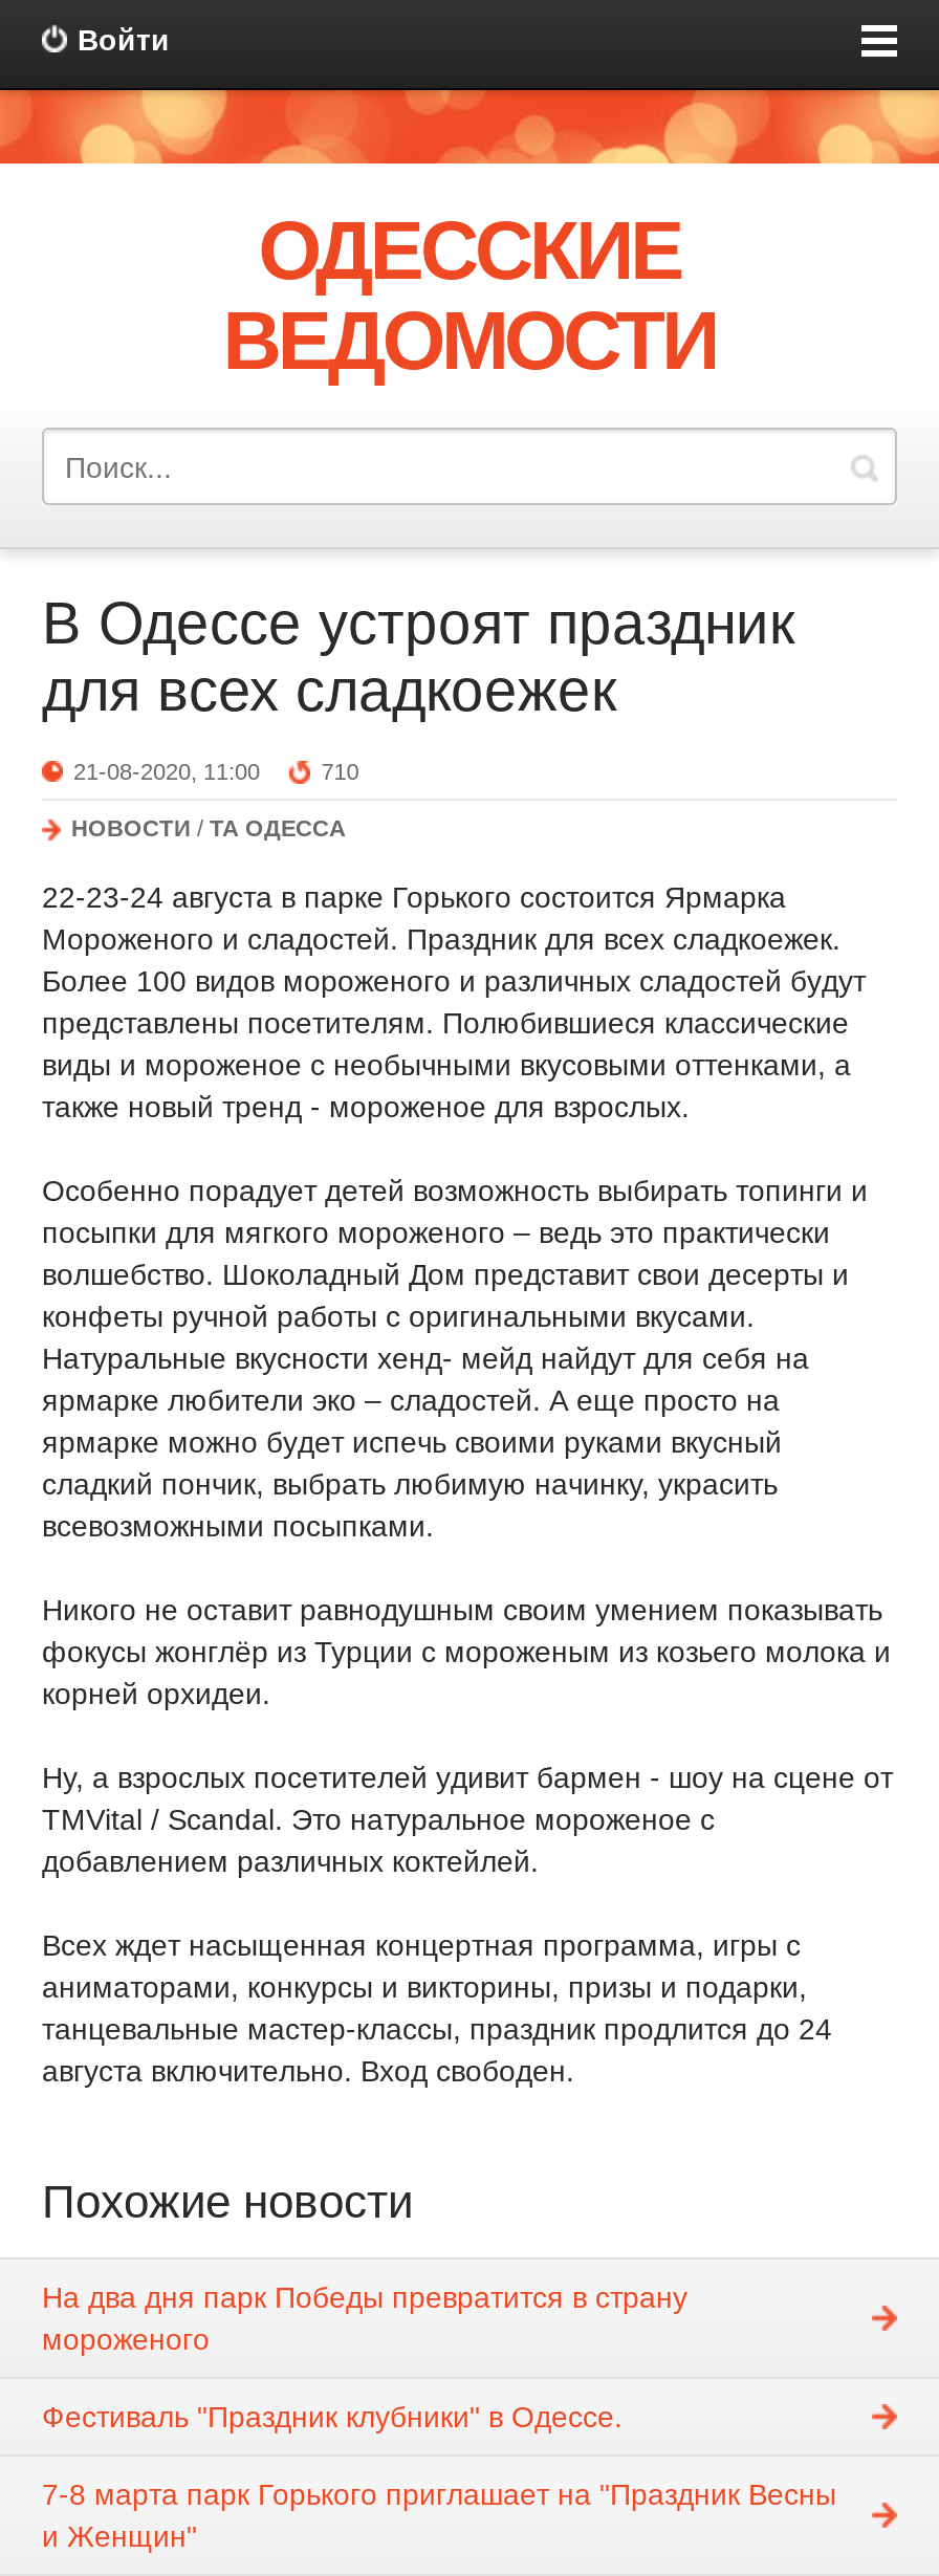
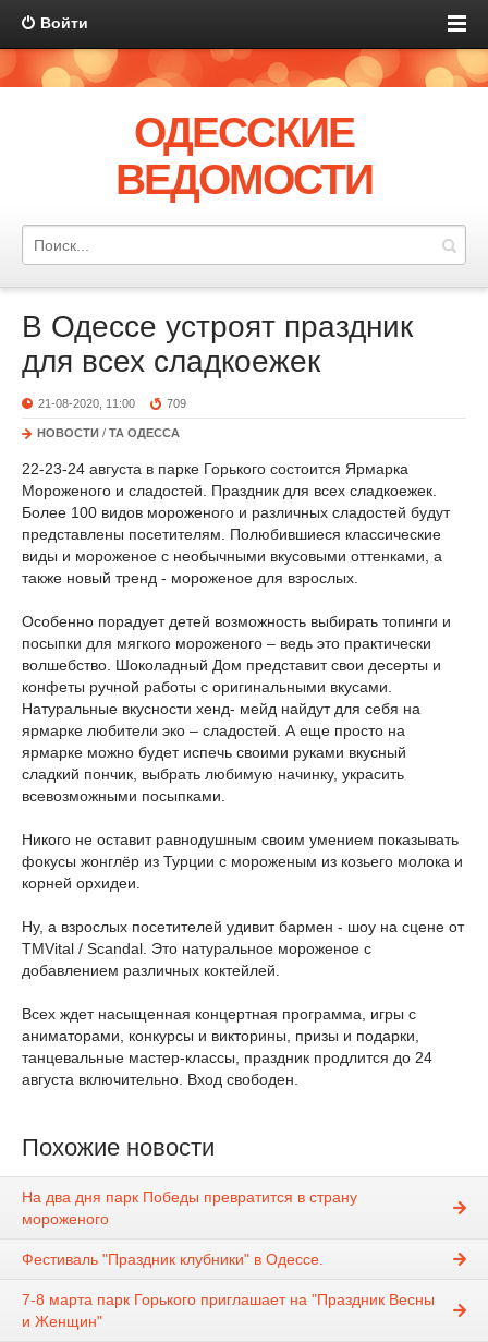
- 710
+ 709
